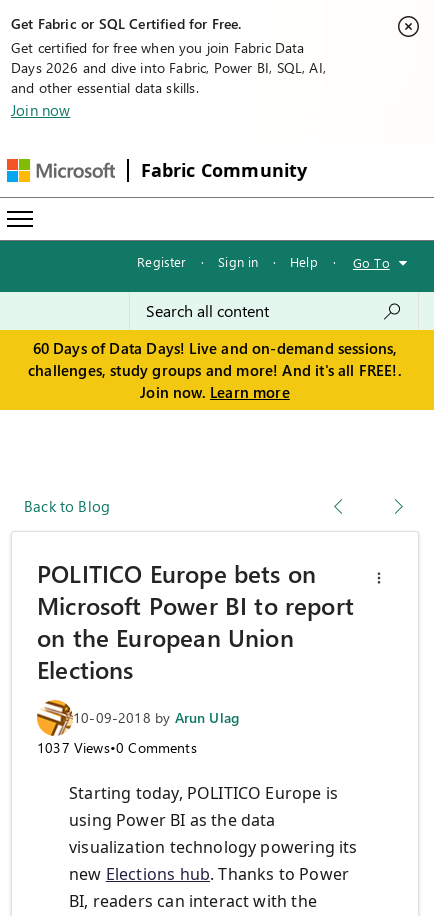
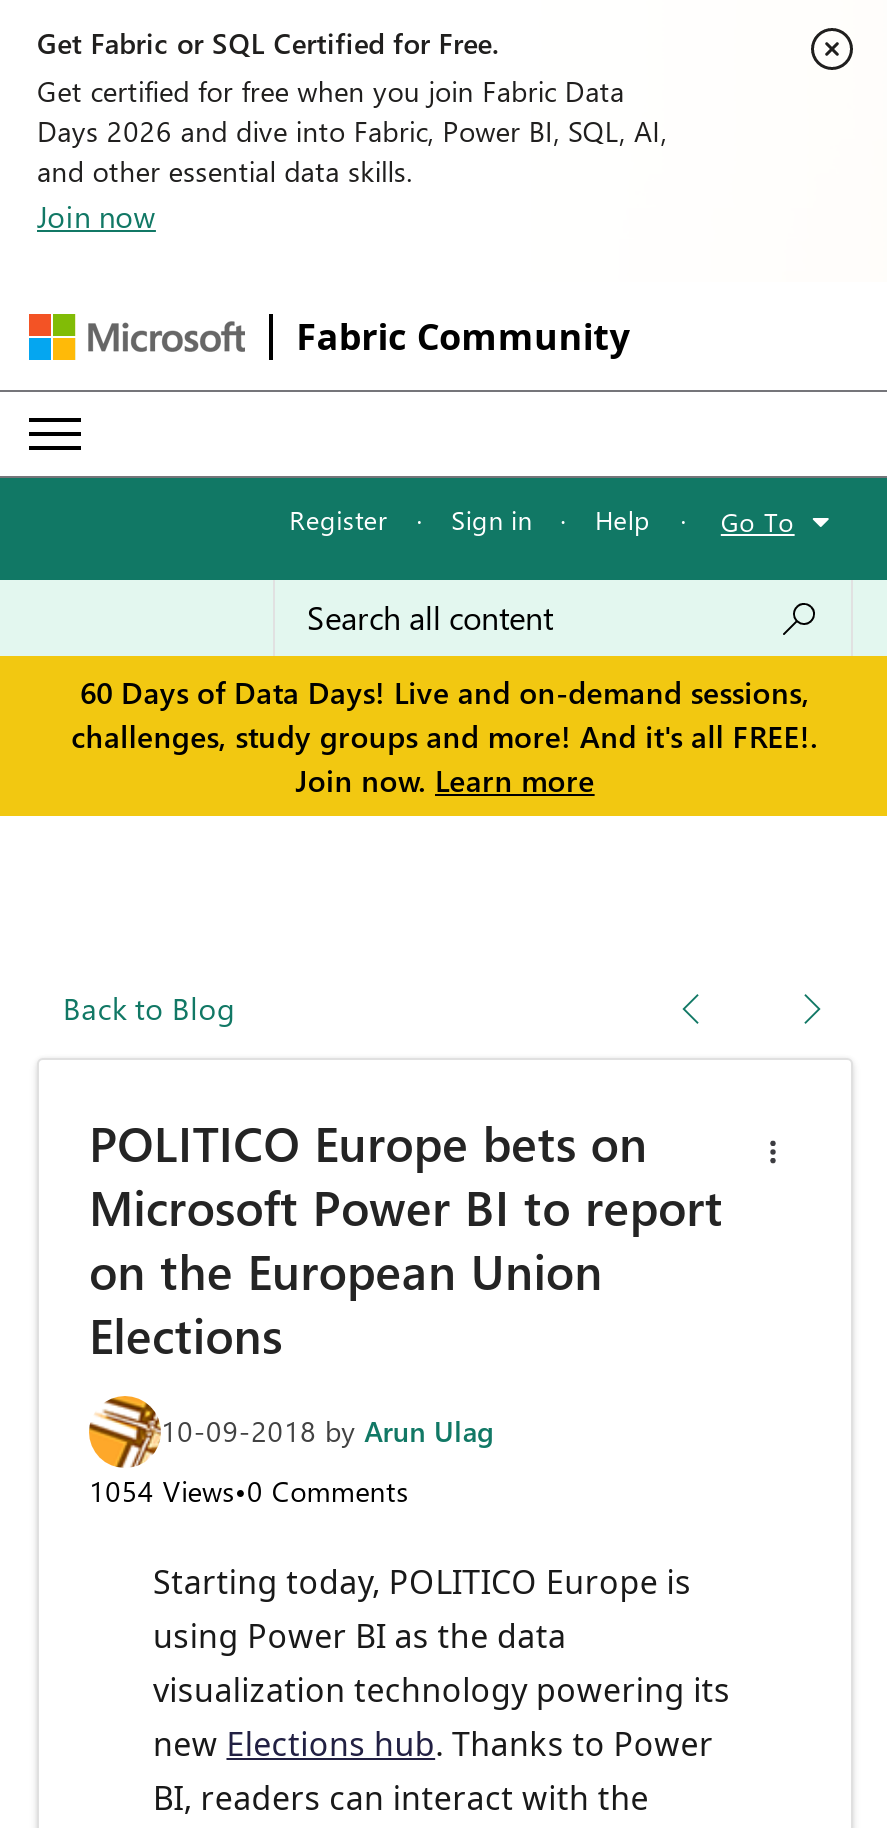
- 1037 Views•0 Comments
+ 1054 Views•0 Comments
